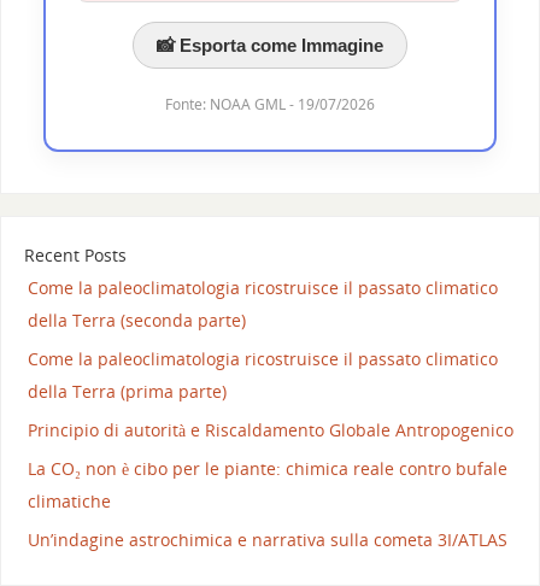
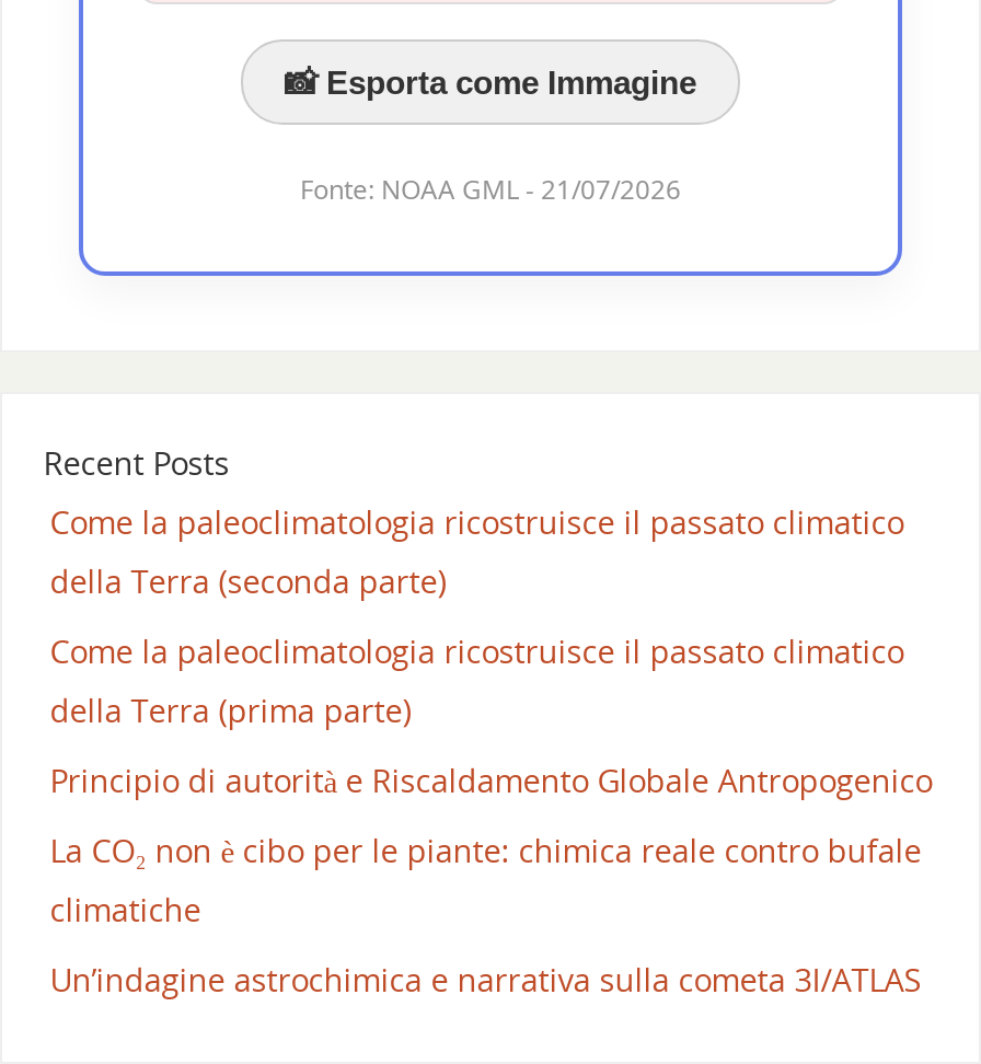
- Fonte: NOAA GML - 19/07/2026
+ Fonte: NOAA GML - 21/07/2026
